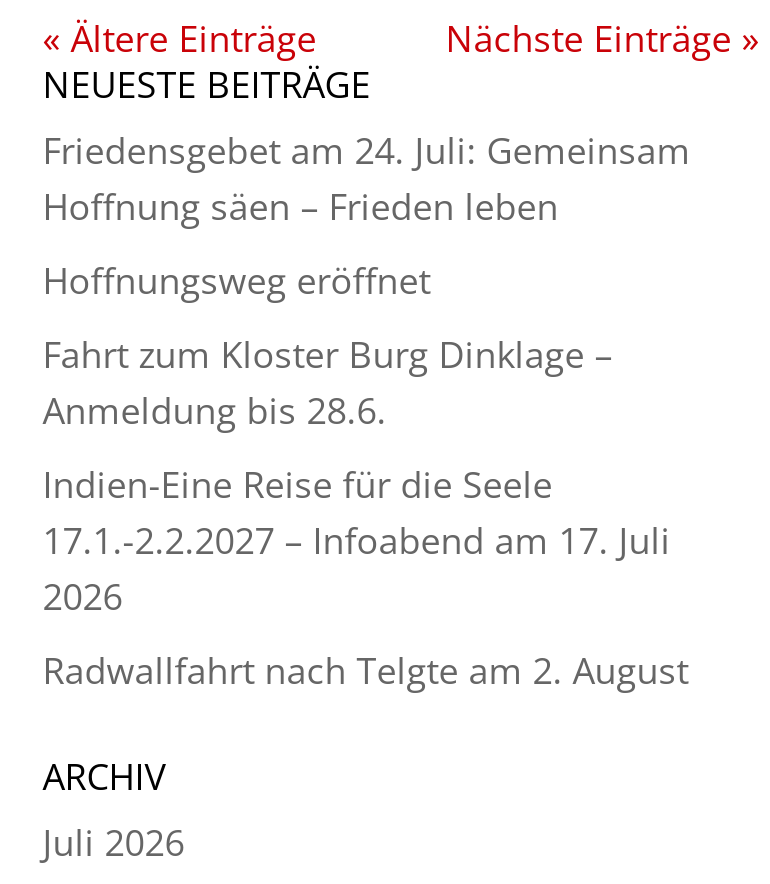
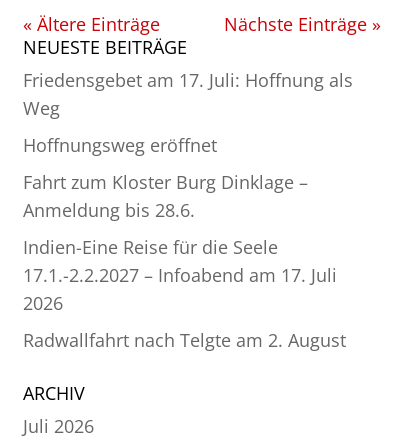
- Friedensgebet am 24. Juli: Gemeinsam
- Hoffnung säen – Frieden leben
+ Friedensgebet am 17. Juli: Hoffnung als
+ Weg
